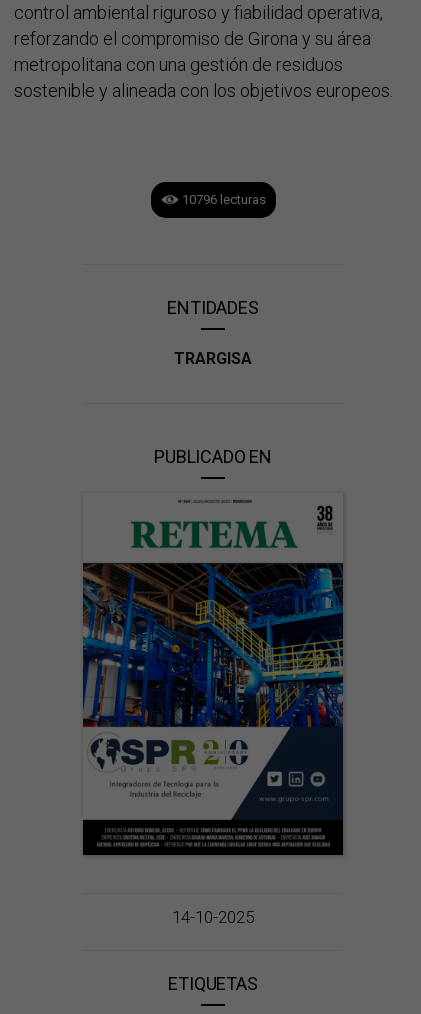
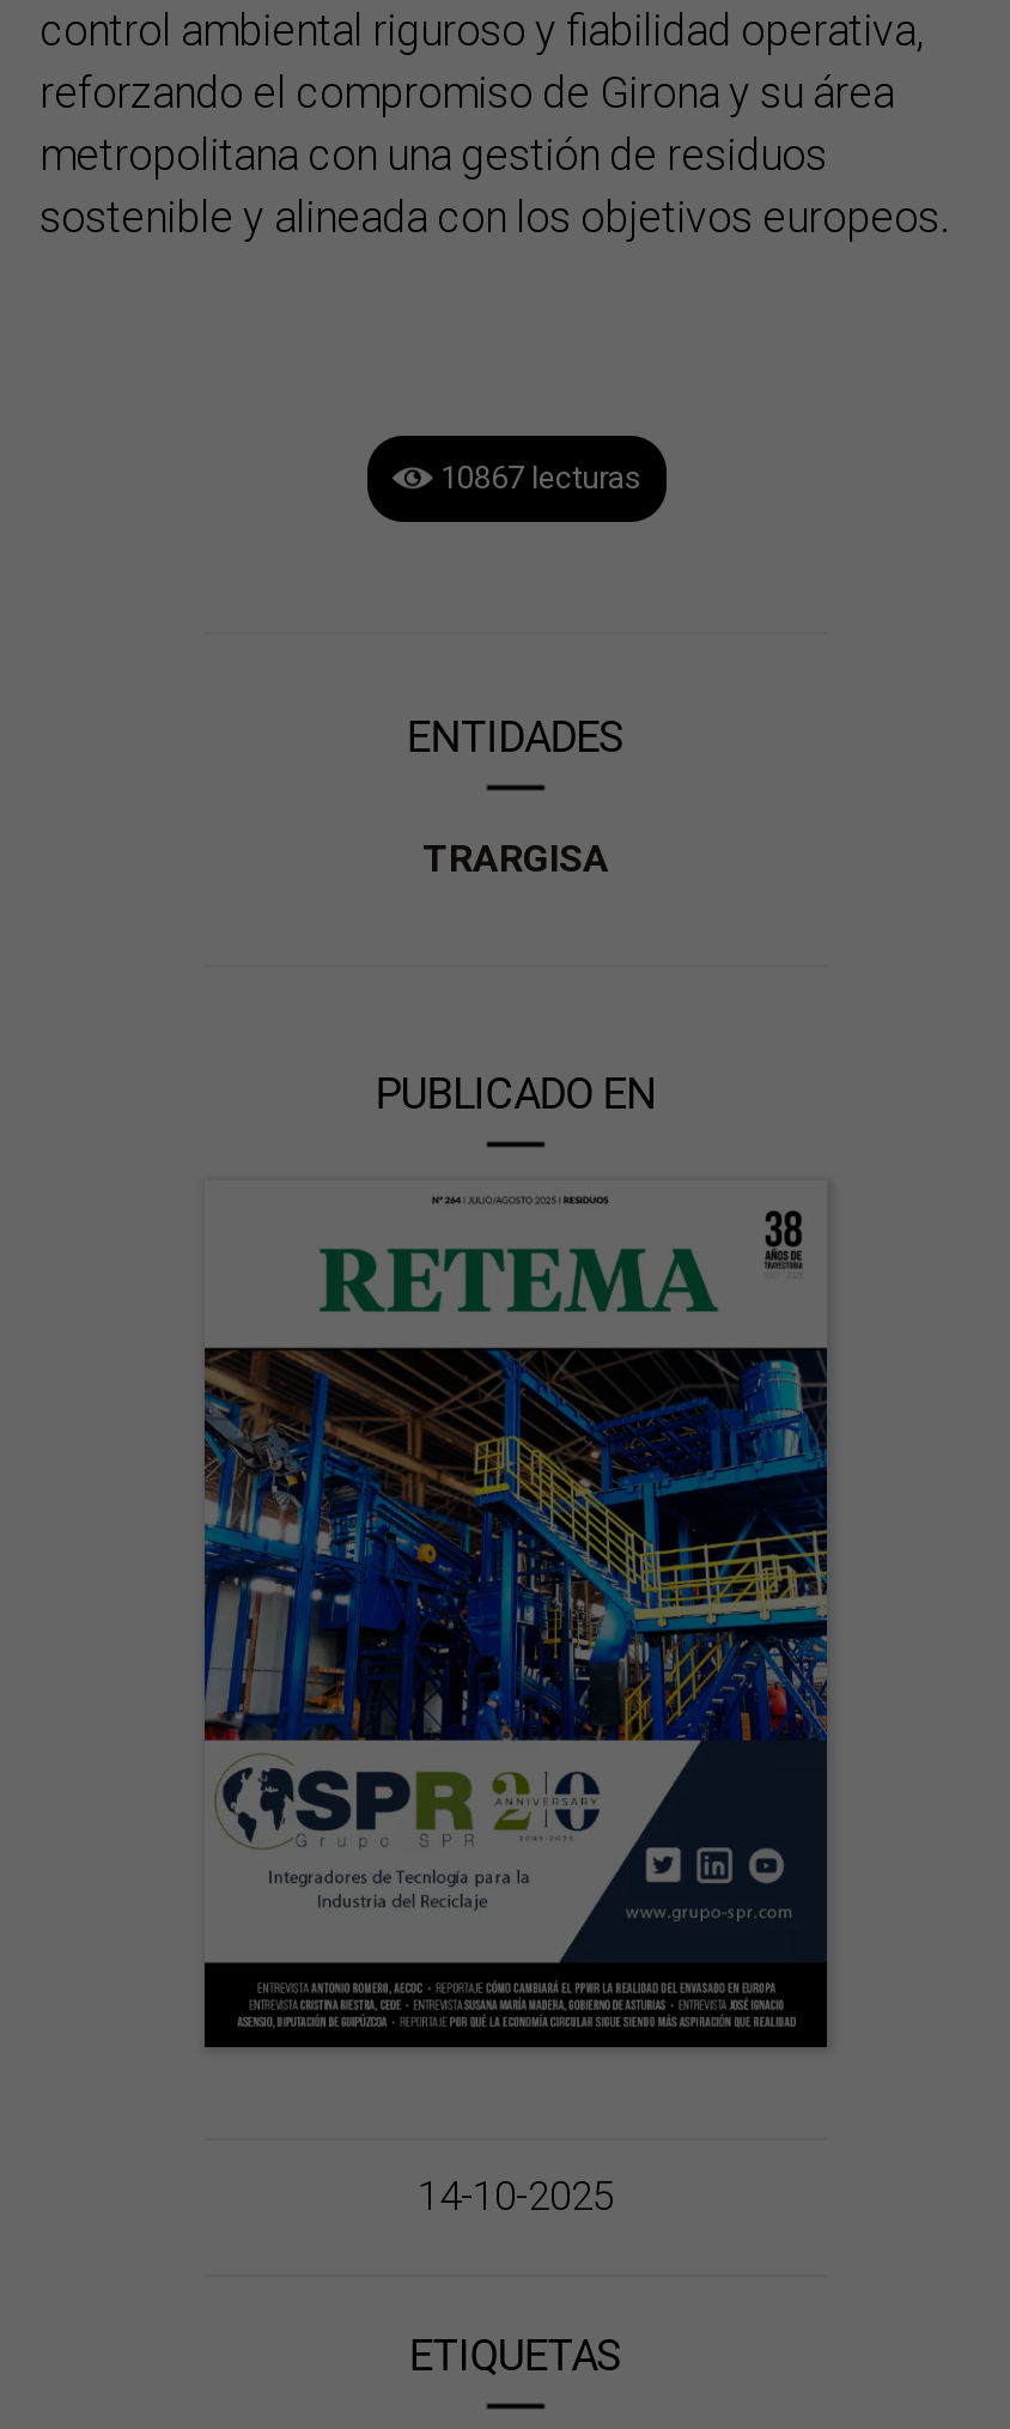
- 10796 lecturas
+ 10867 lecturas
